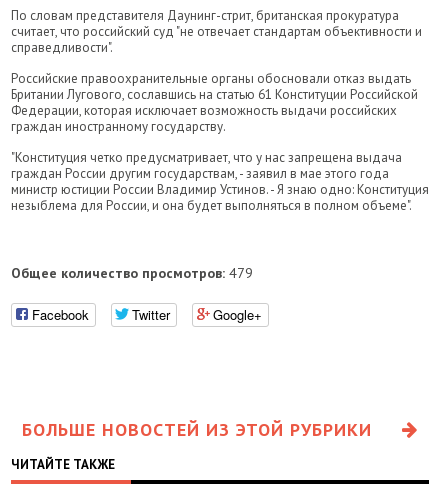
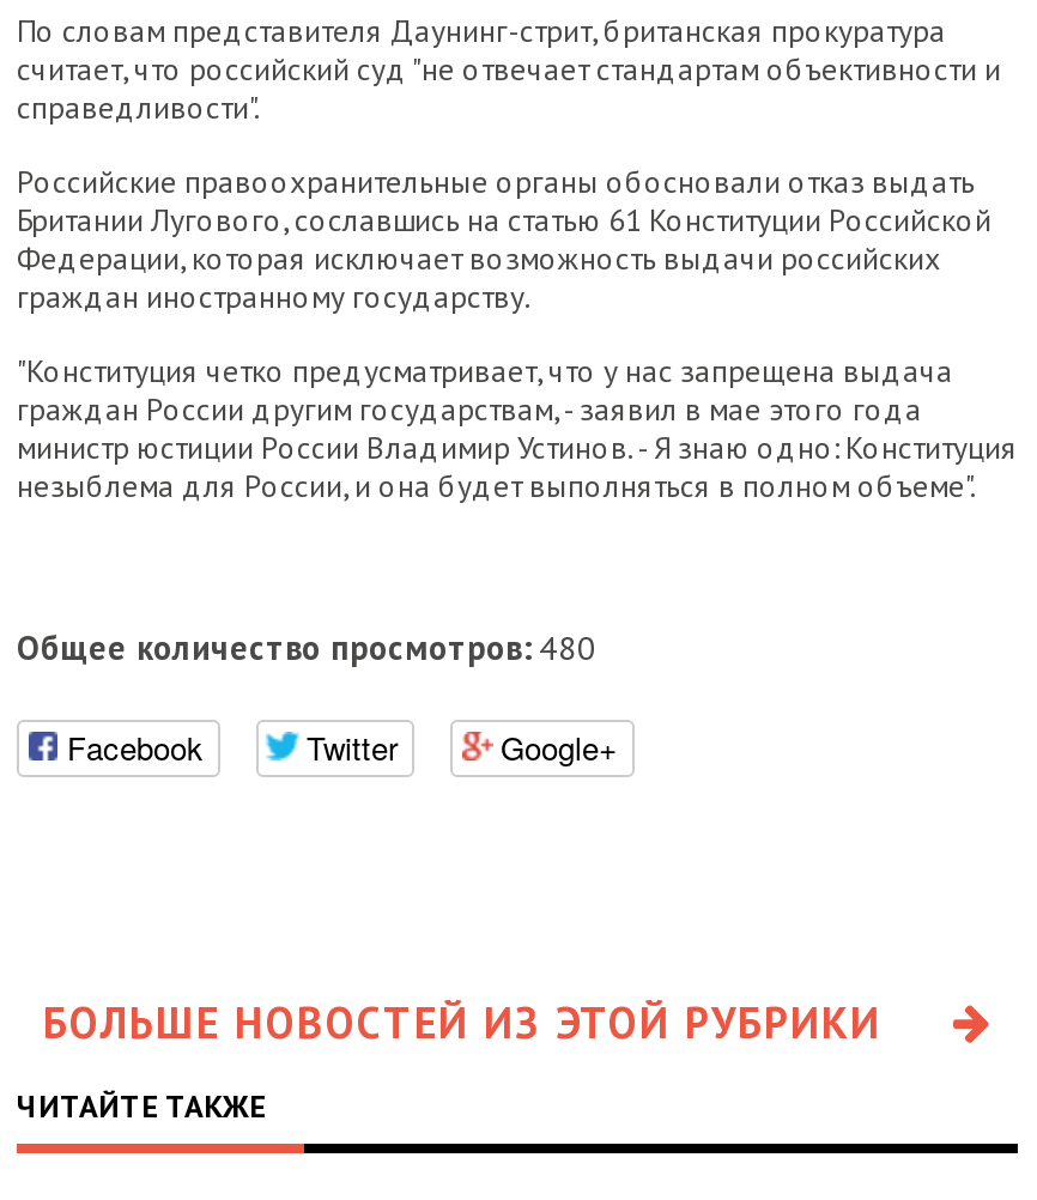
- Общее количество просмотров: 479
+ Общее количество просмотров: 480
